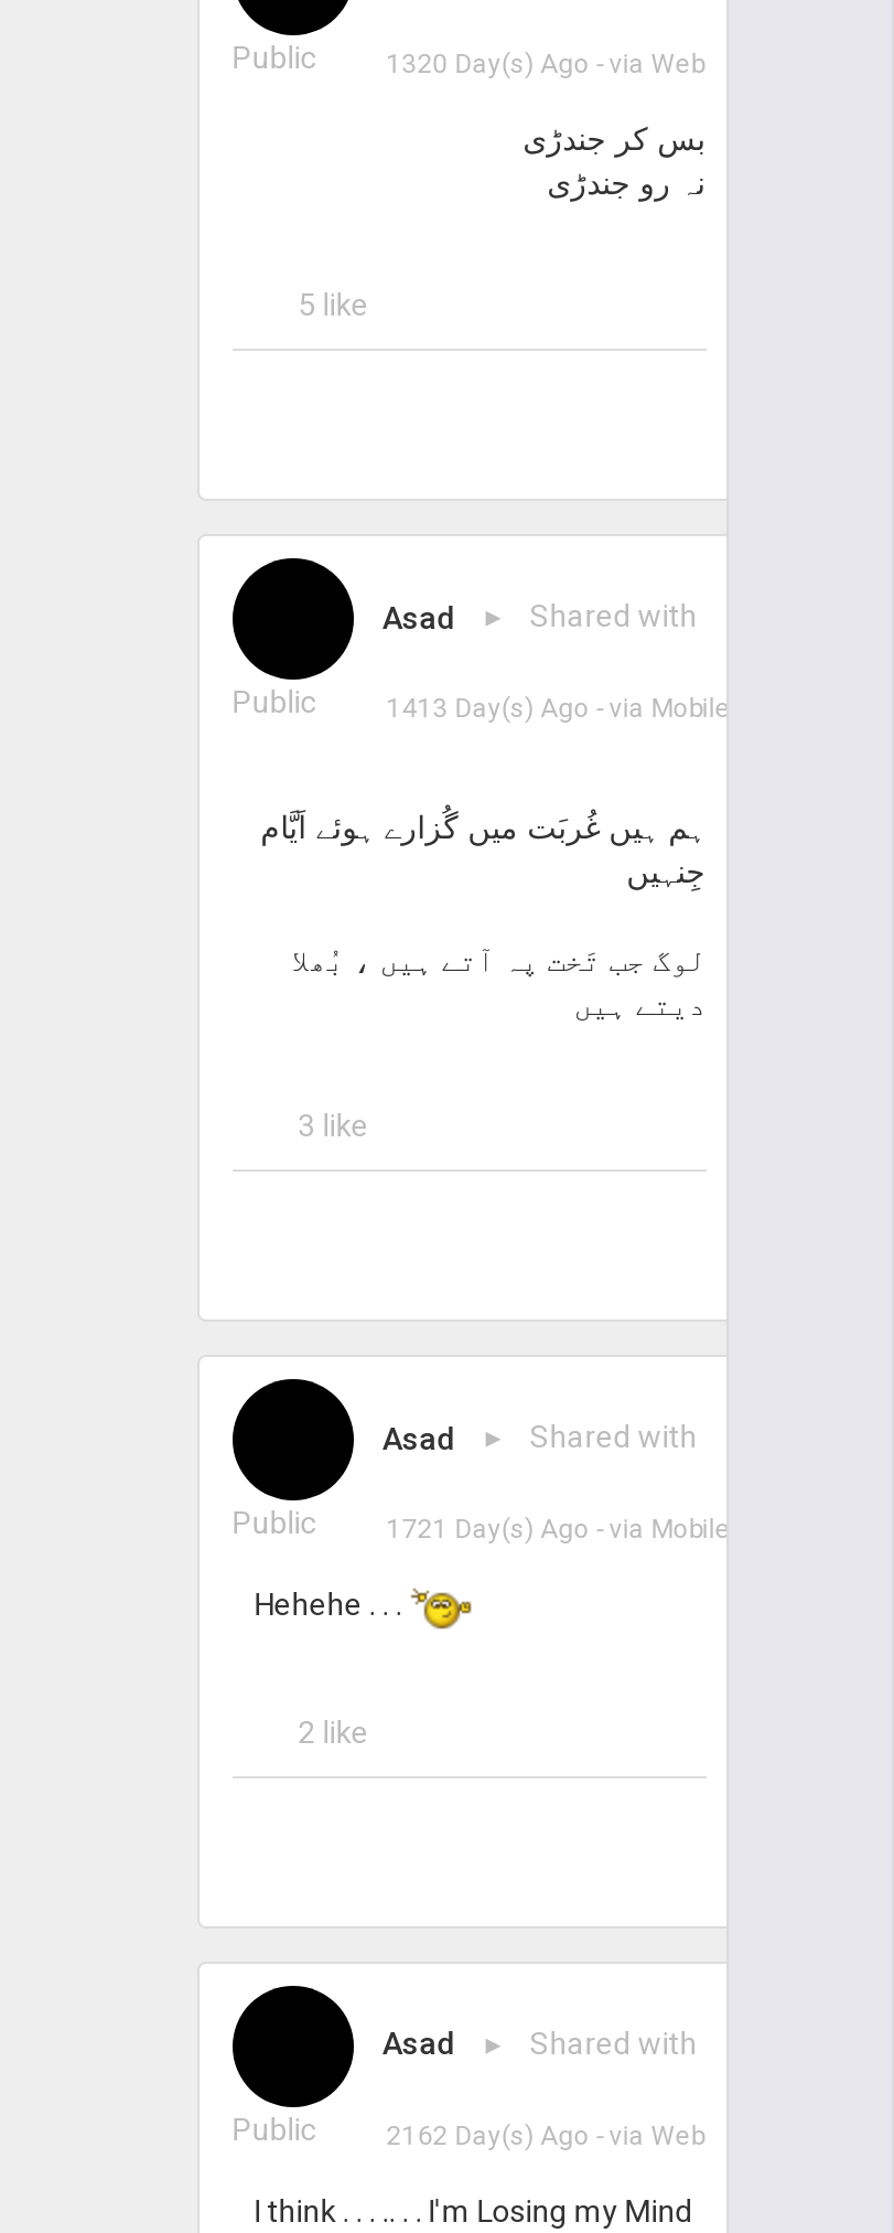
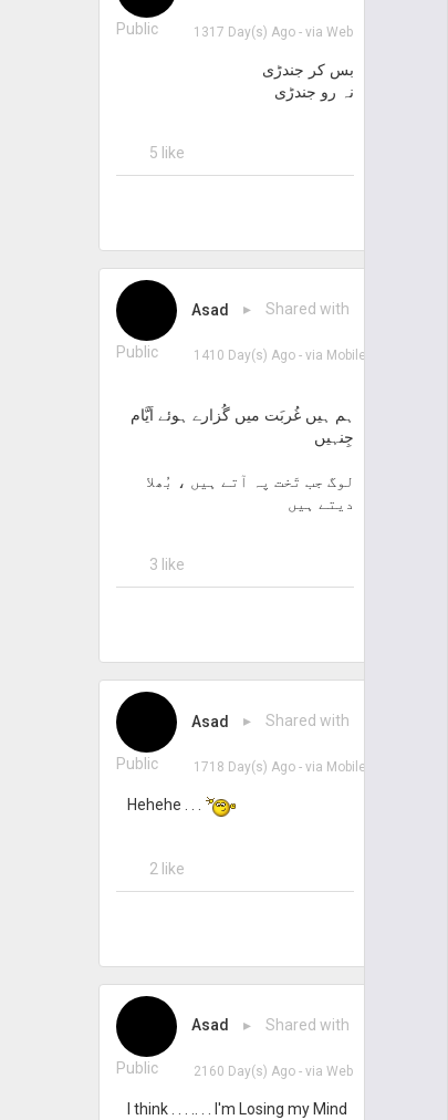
- 1320 Day(s) Ago - via Web
+ 1317 Day(s) Ago - via Web

- 1413 Day(s) Ago - via Mobile
+ 1410 Day(s) Ago - via Mobile

- 1721 Day(s) Ago - via Mobile
+ 1718 Day(s) Ago - via Mobile

- 2162 Day(s) Ago - via Web
+ 2160 Day(s) Ago - via Web
